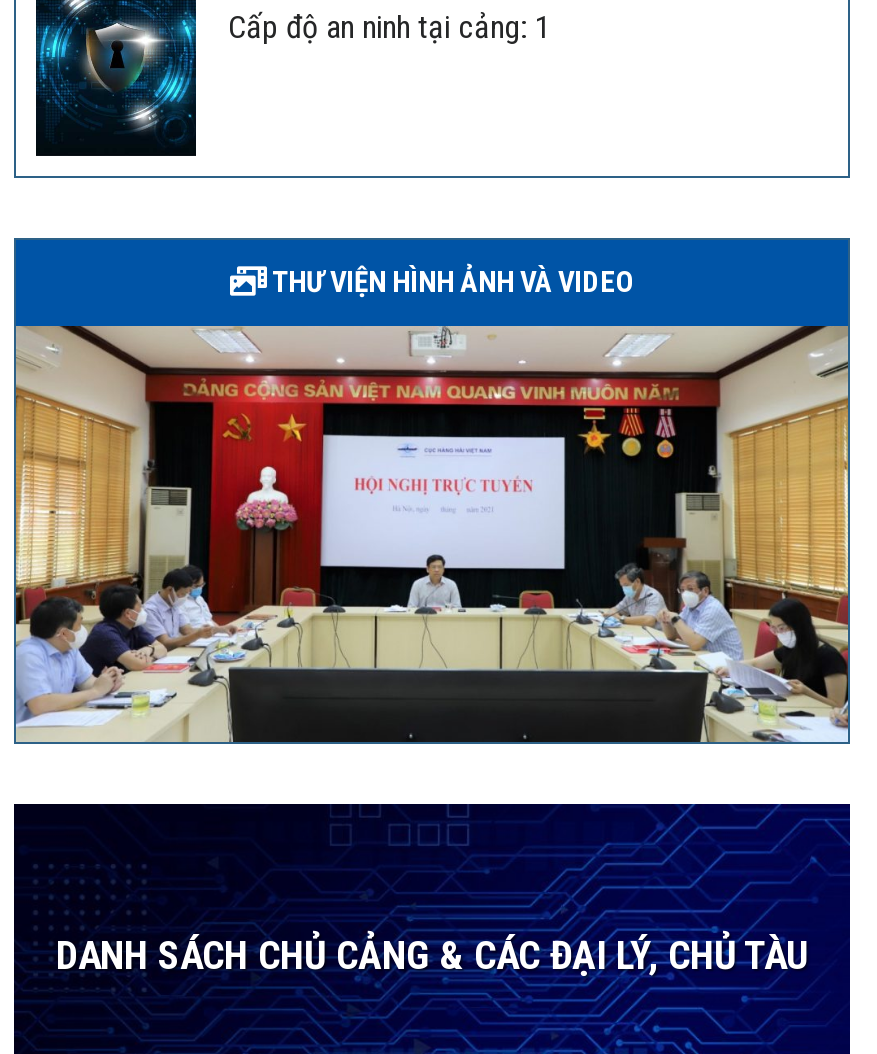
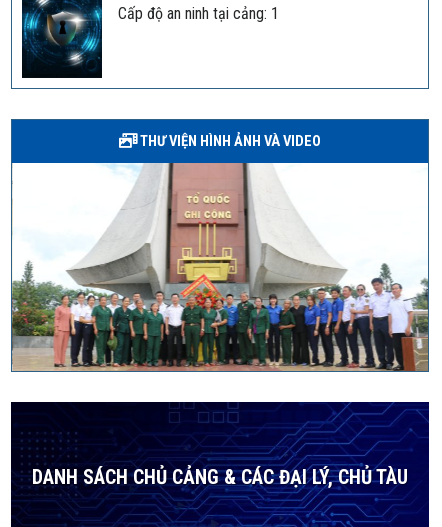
- [image]
+ [image]
